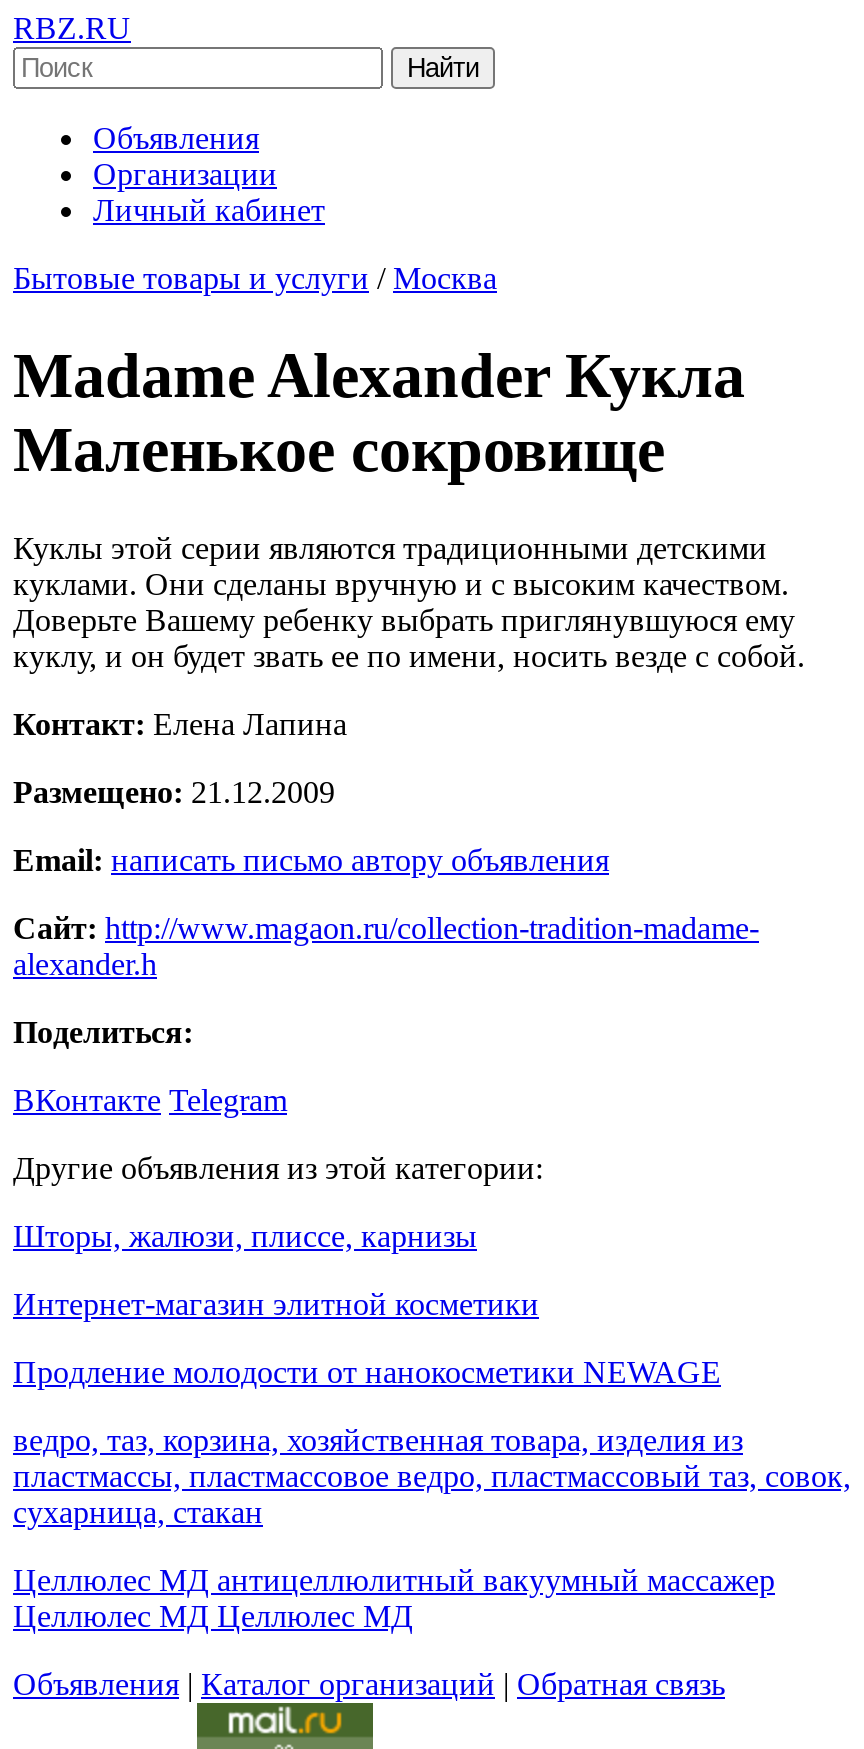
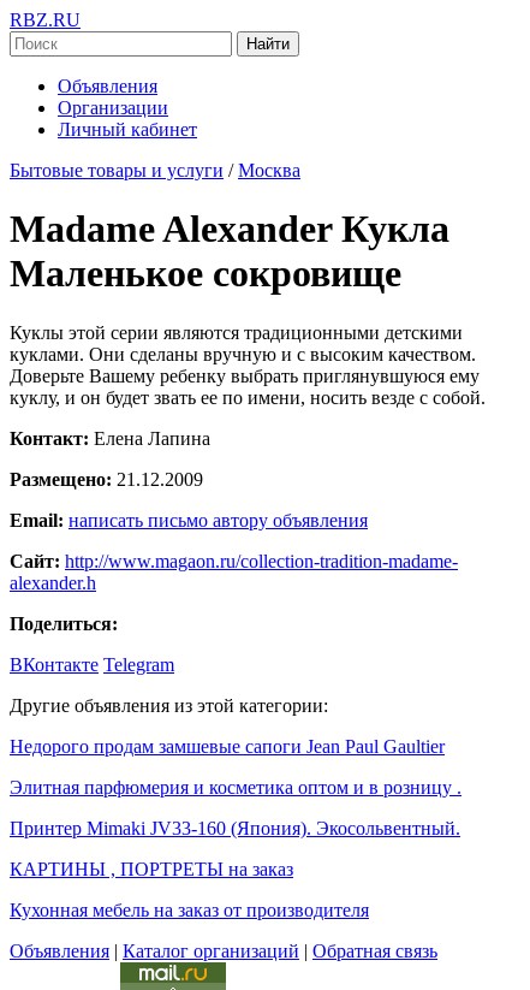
- Шторы, жалюзи, плиссе, карнизы
+ Недорого продам замшевые сапоги Jean Paul Gaultier

- Интернет-магазин элитной косметики
+ Элитная парфюмерия и косметика оптом и в розницу .

- Продление молодости от нанокосметики NEWAGE
+ Принтер Mimaki JV33-160 (Япония). Экосольвентный.

- ведро, таз, корзина, хозяйственная товара, изделия из
- пластмассы, пластмассовое ведро, пластмассовый таз, совок,
- сухарница, стакан
+ КАРТИНЫ , ПОРТРЕТЫ на заказ

- Целлюлес МД антицеллюлитный вакуумный массажер
- Целлюлес МД Целлюлес МД
+ Кухонная мебель на заказ от производителя
